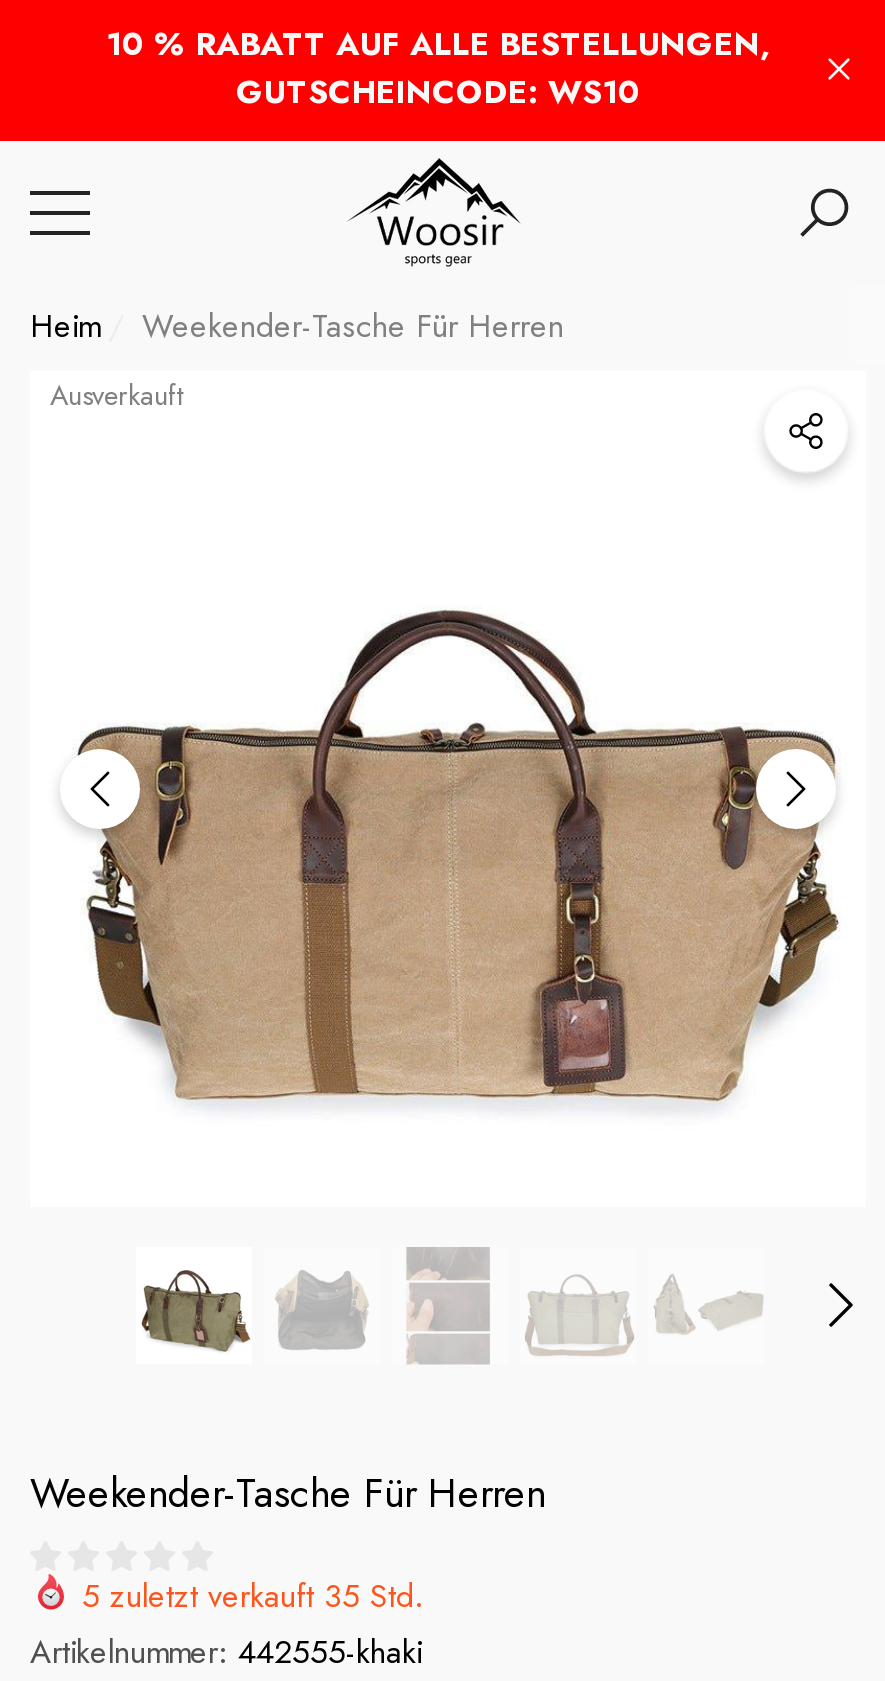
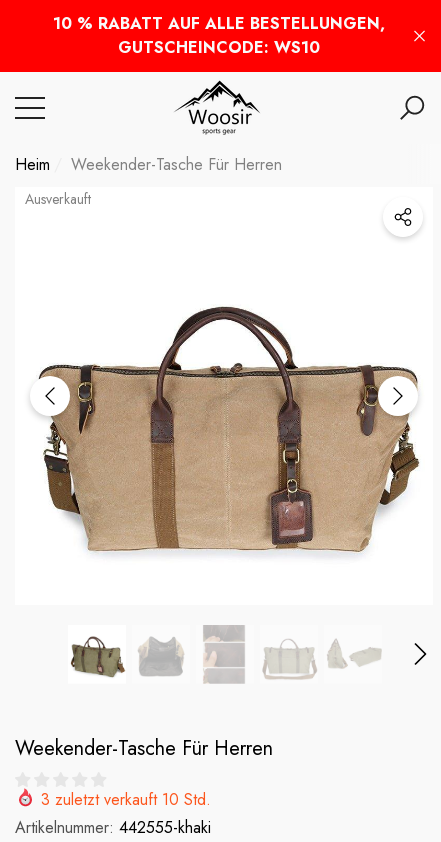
- 5 zuletzt verkauft 35 Std.
+ 3 zuletzt verkauft 10 Std.
